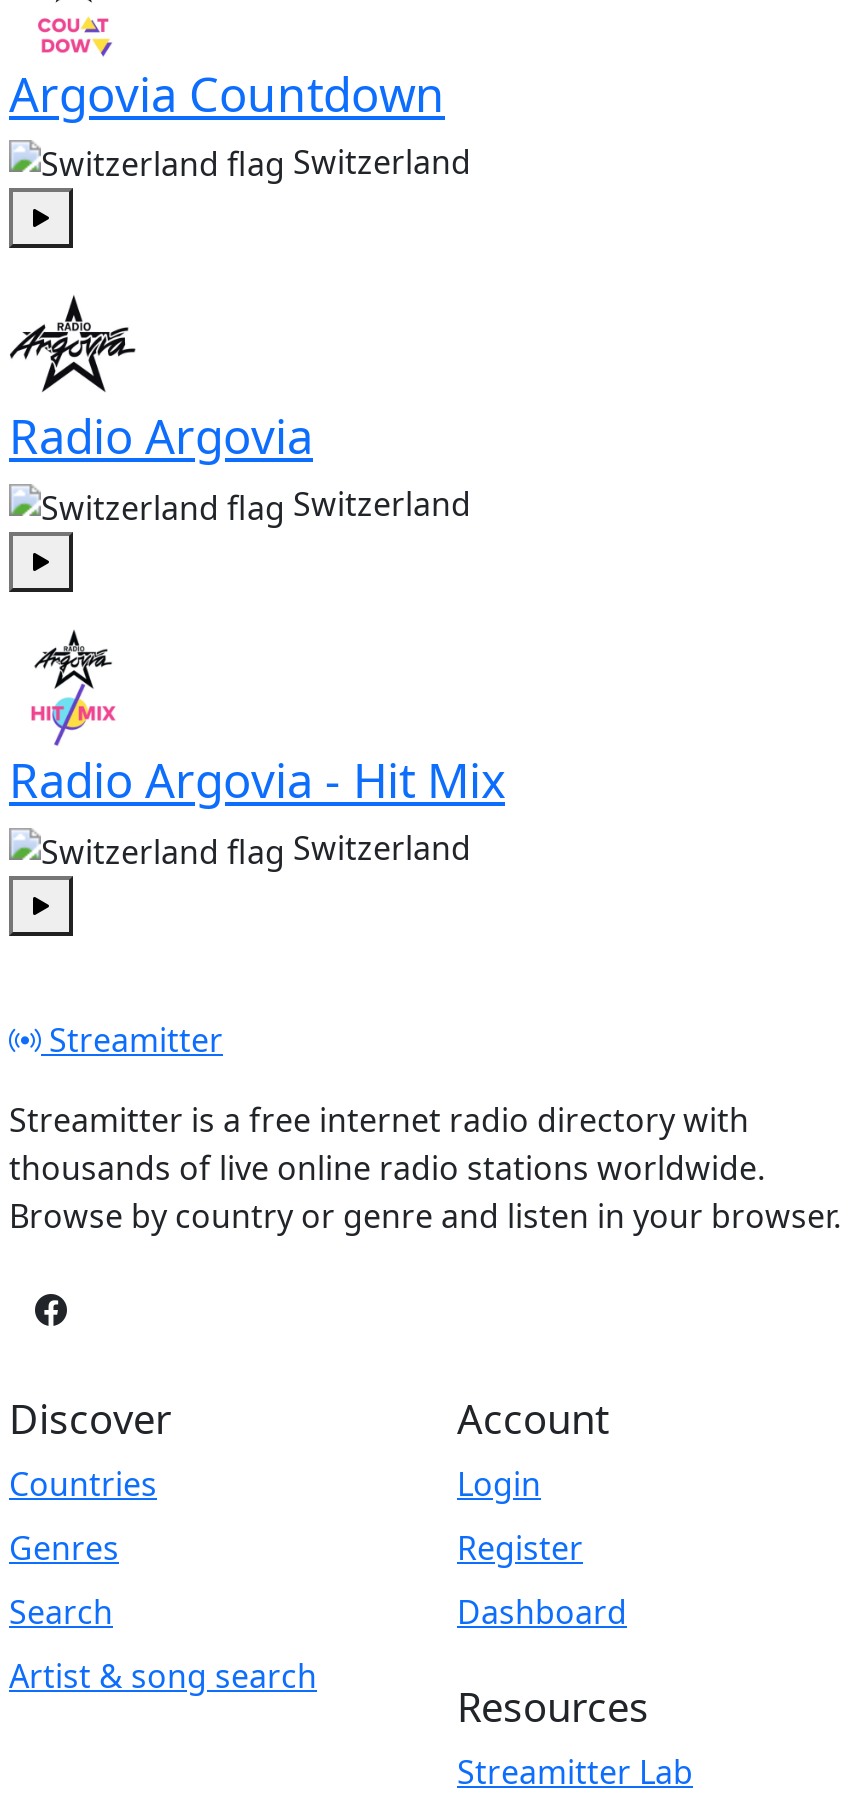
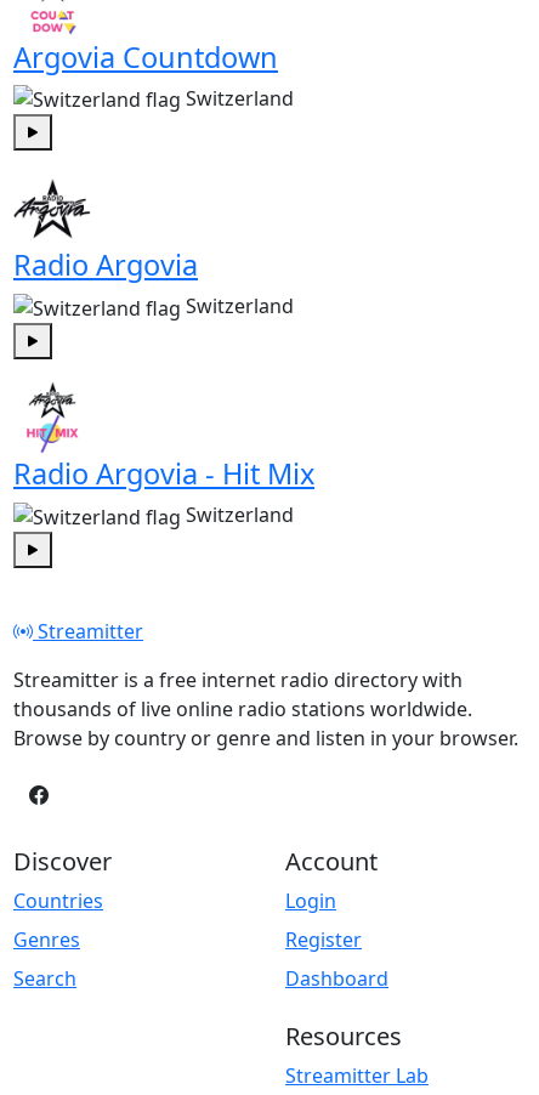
- Artist & song search
